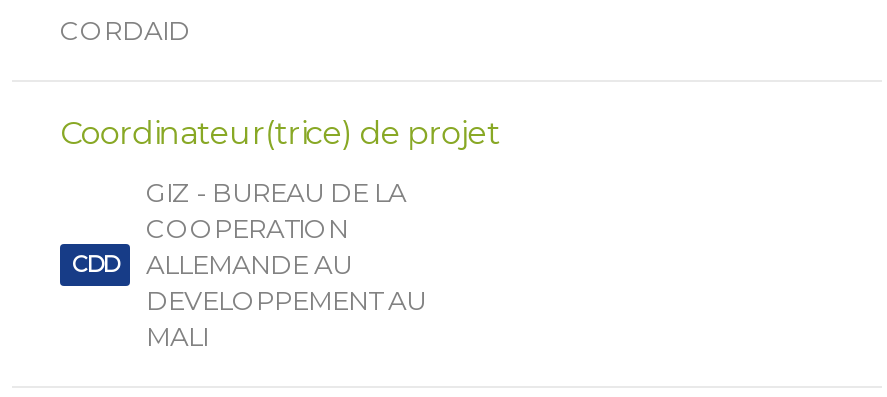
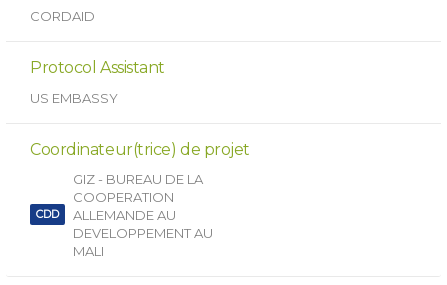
+ Protocol Assistant
+ US EMBASSY
